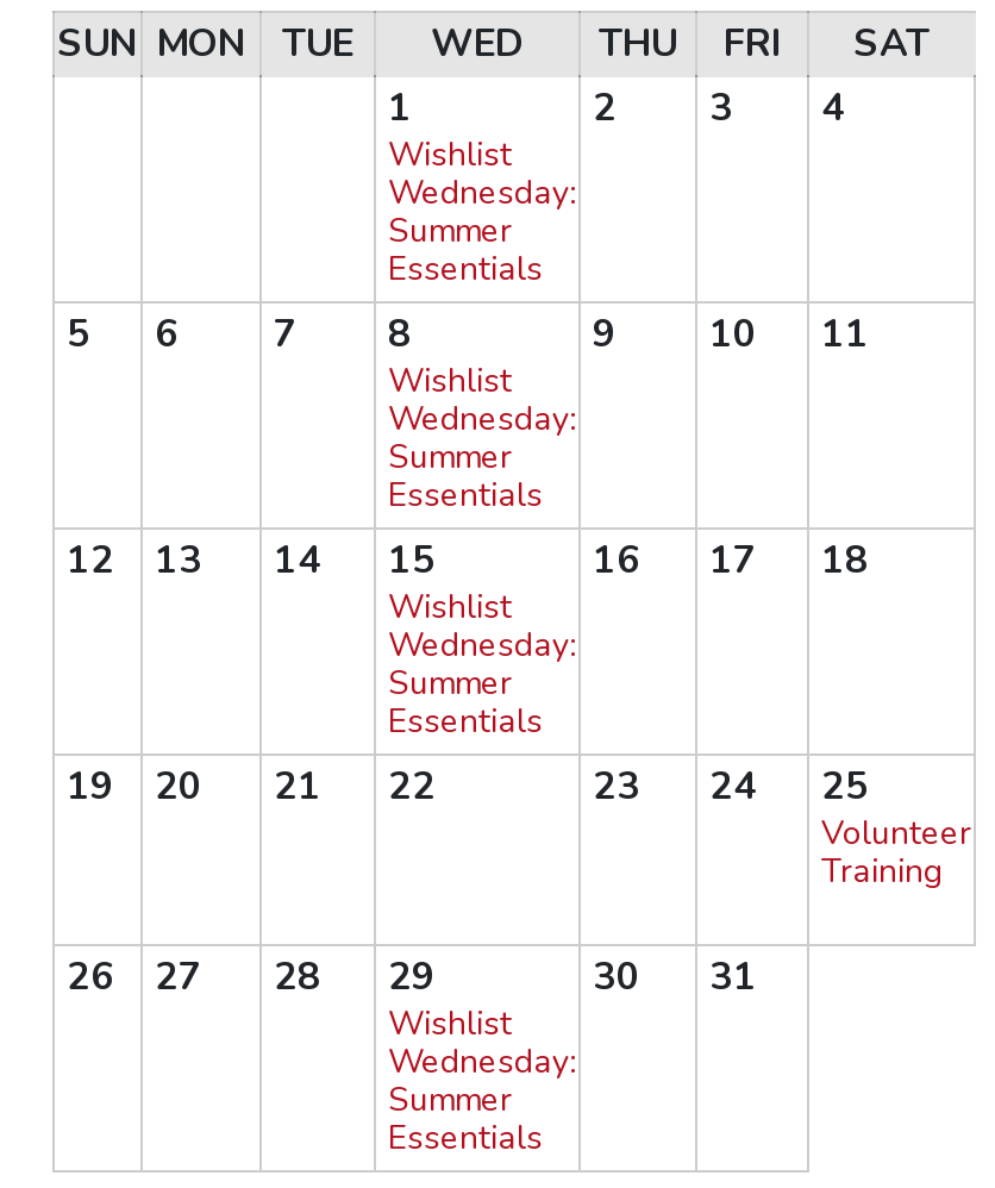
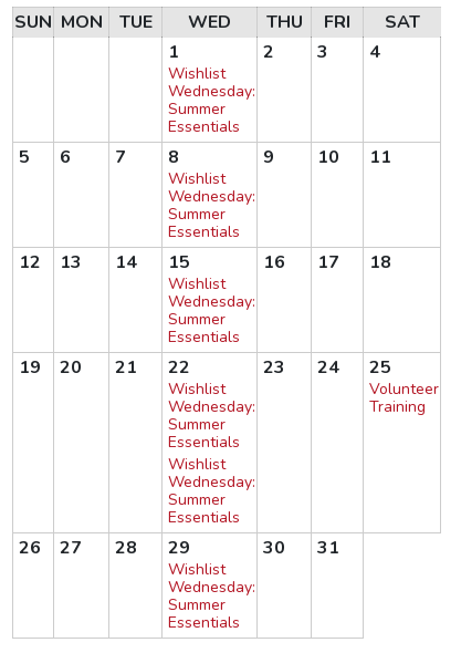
+ Wishlist
+ Wednesday:
+ Summer
+ Essentials
+ Wishlist
+ Wednesday:
+ Summer
+ Essentials
